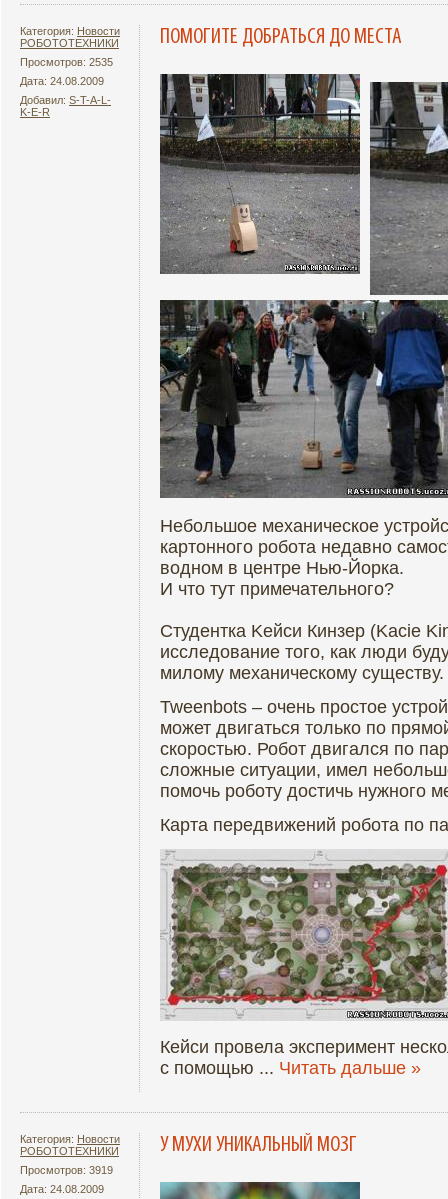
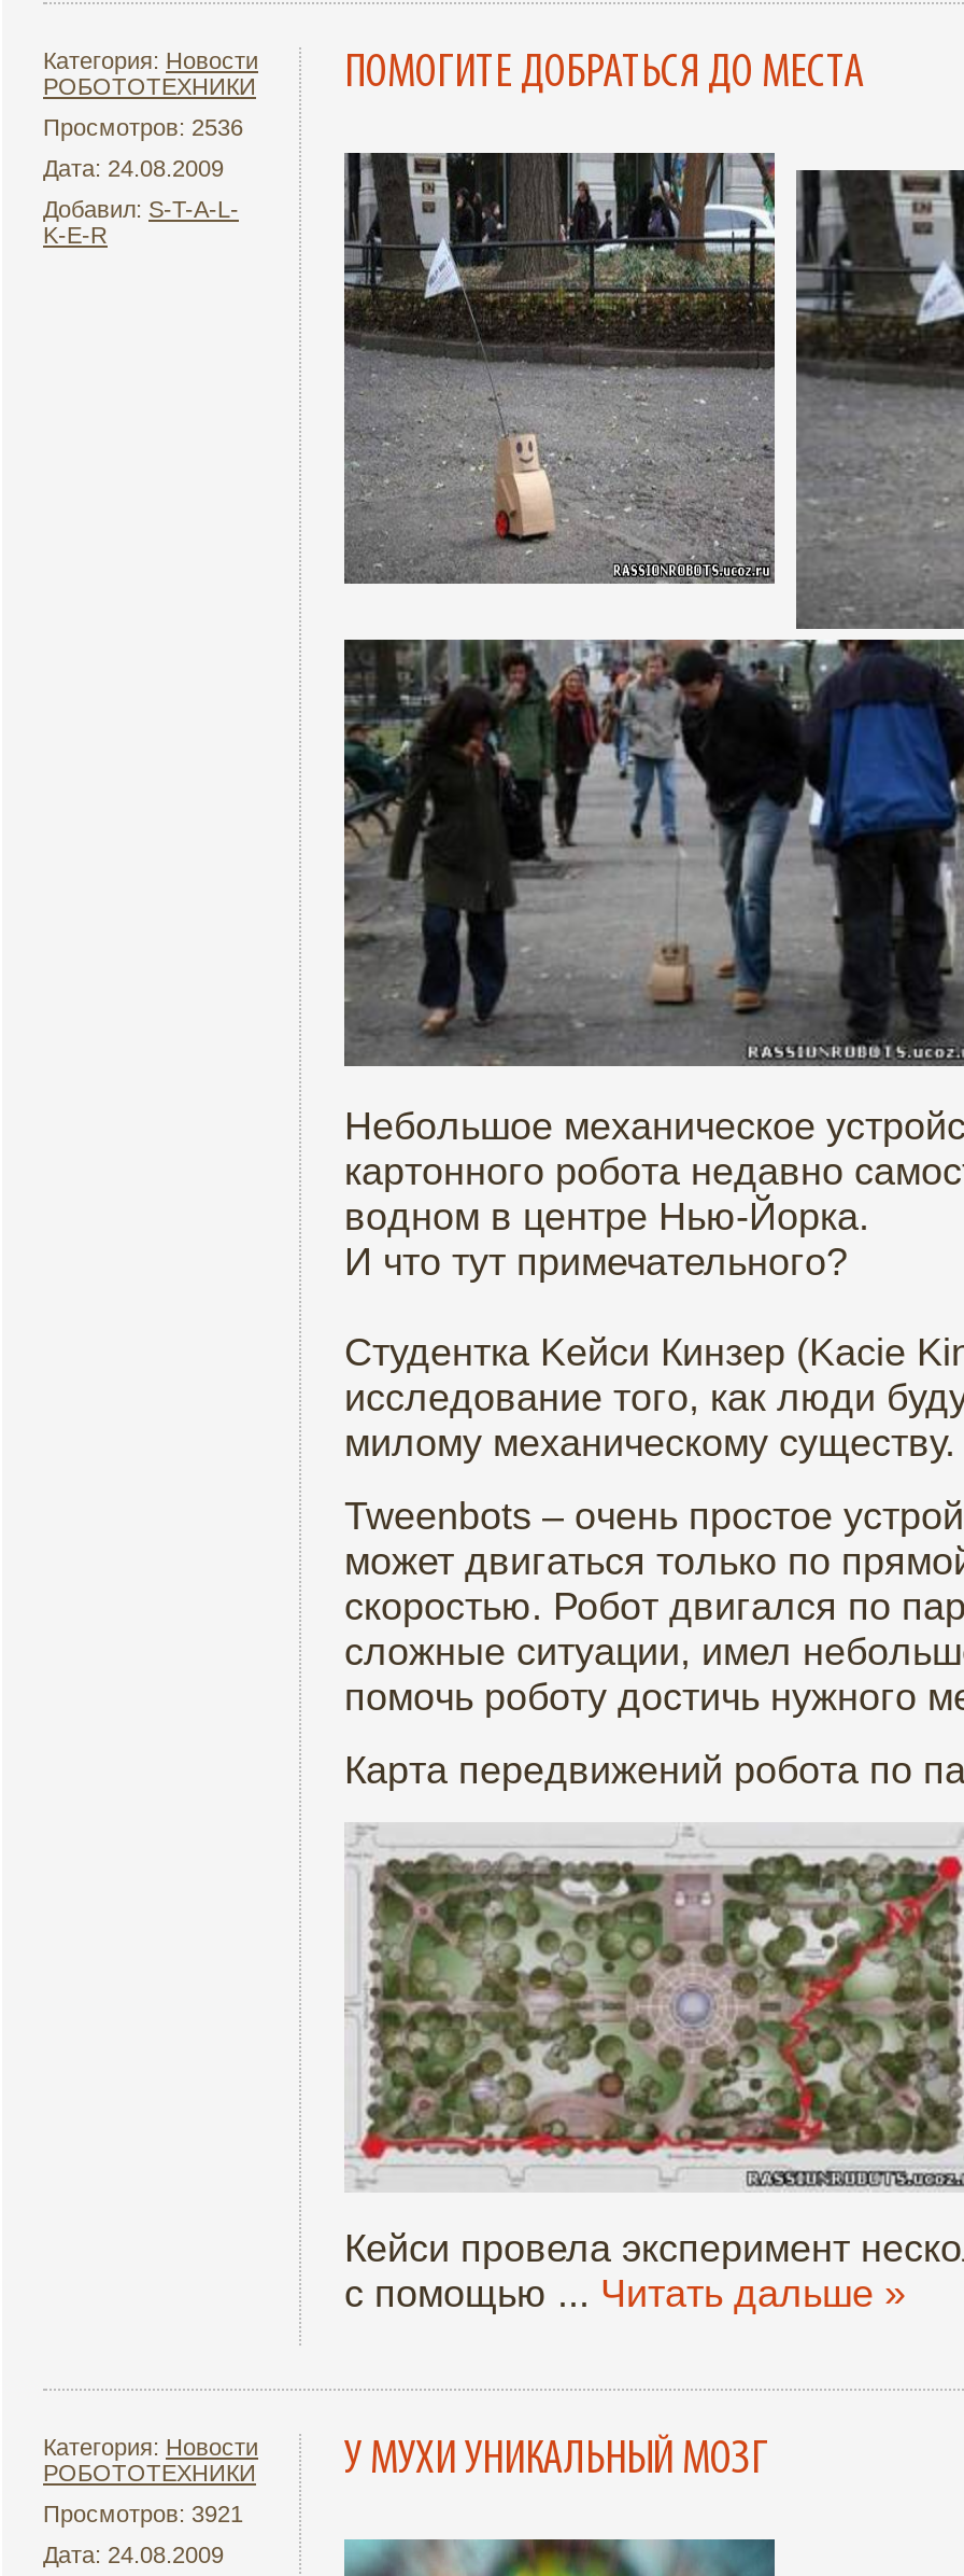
- Просмотров: 2535
+ Просмотров: 2536

- Просмотров: 3919
+ Просмотров: 3921
